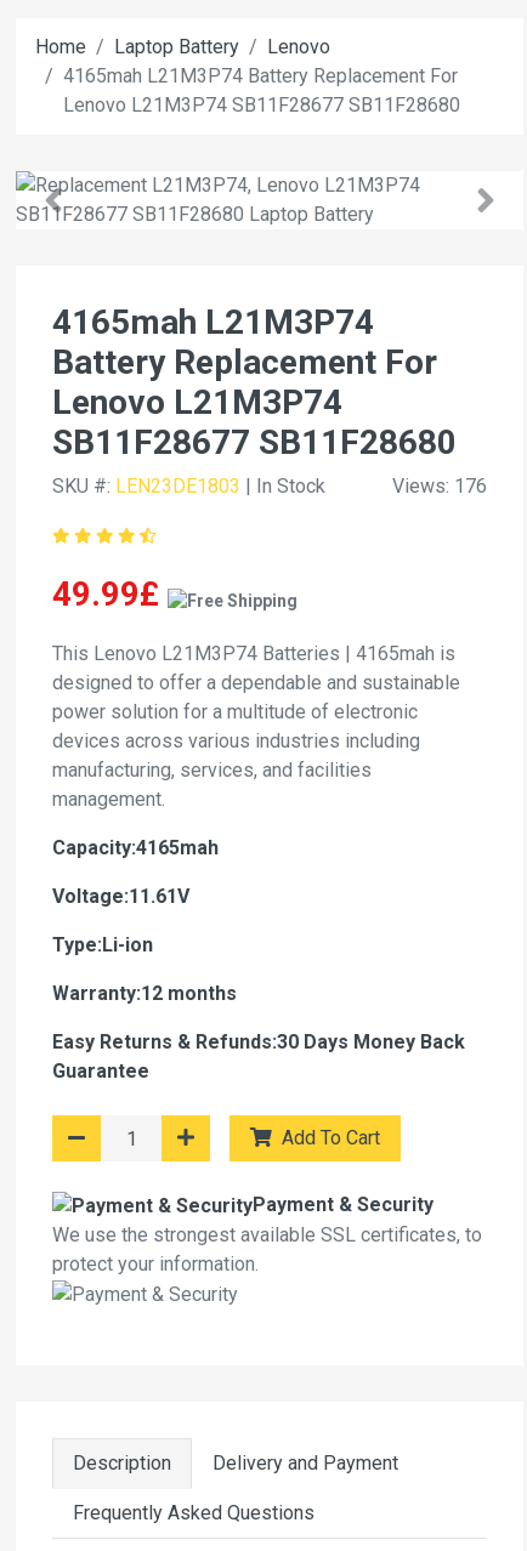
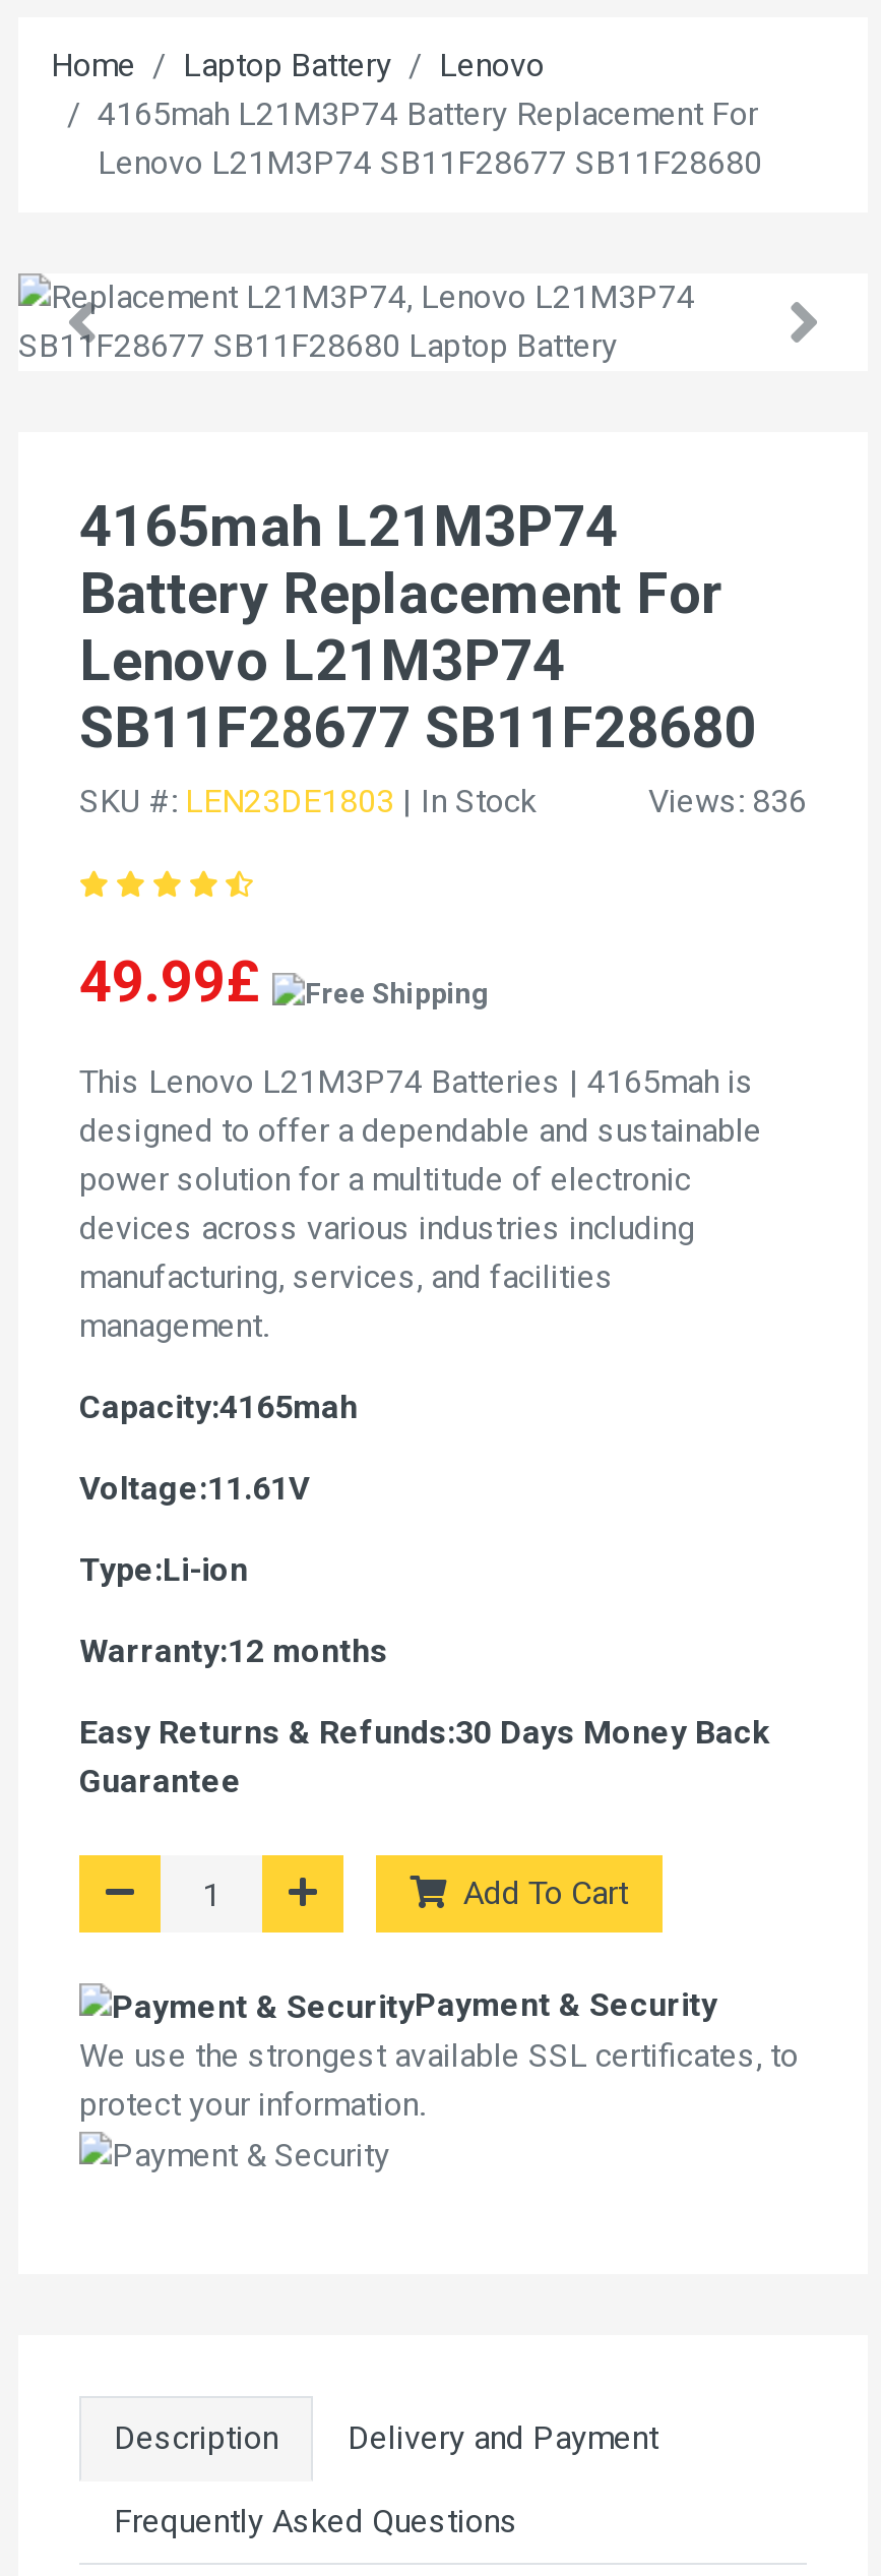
- Views: 176
+ Views: 836
